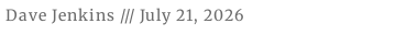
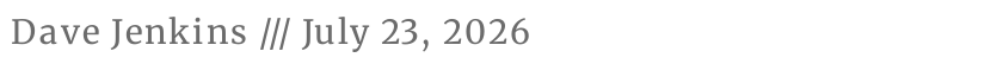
- Dave Jenkins July 21, 2026
+ Dave Jenkins July 23, 2026
